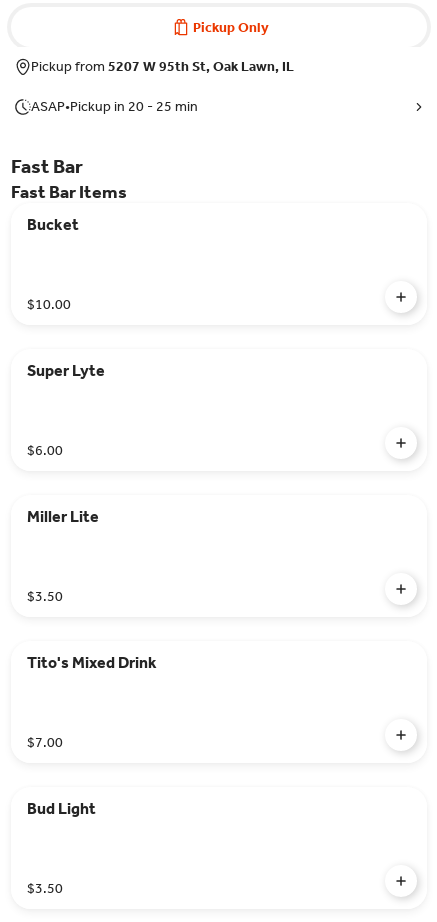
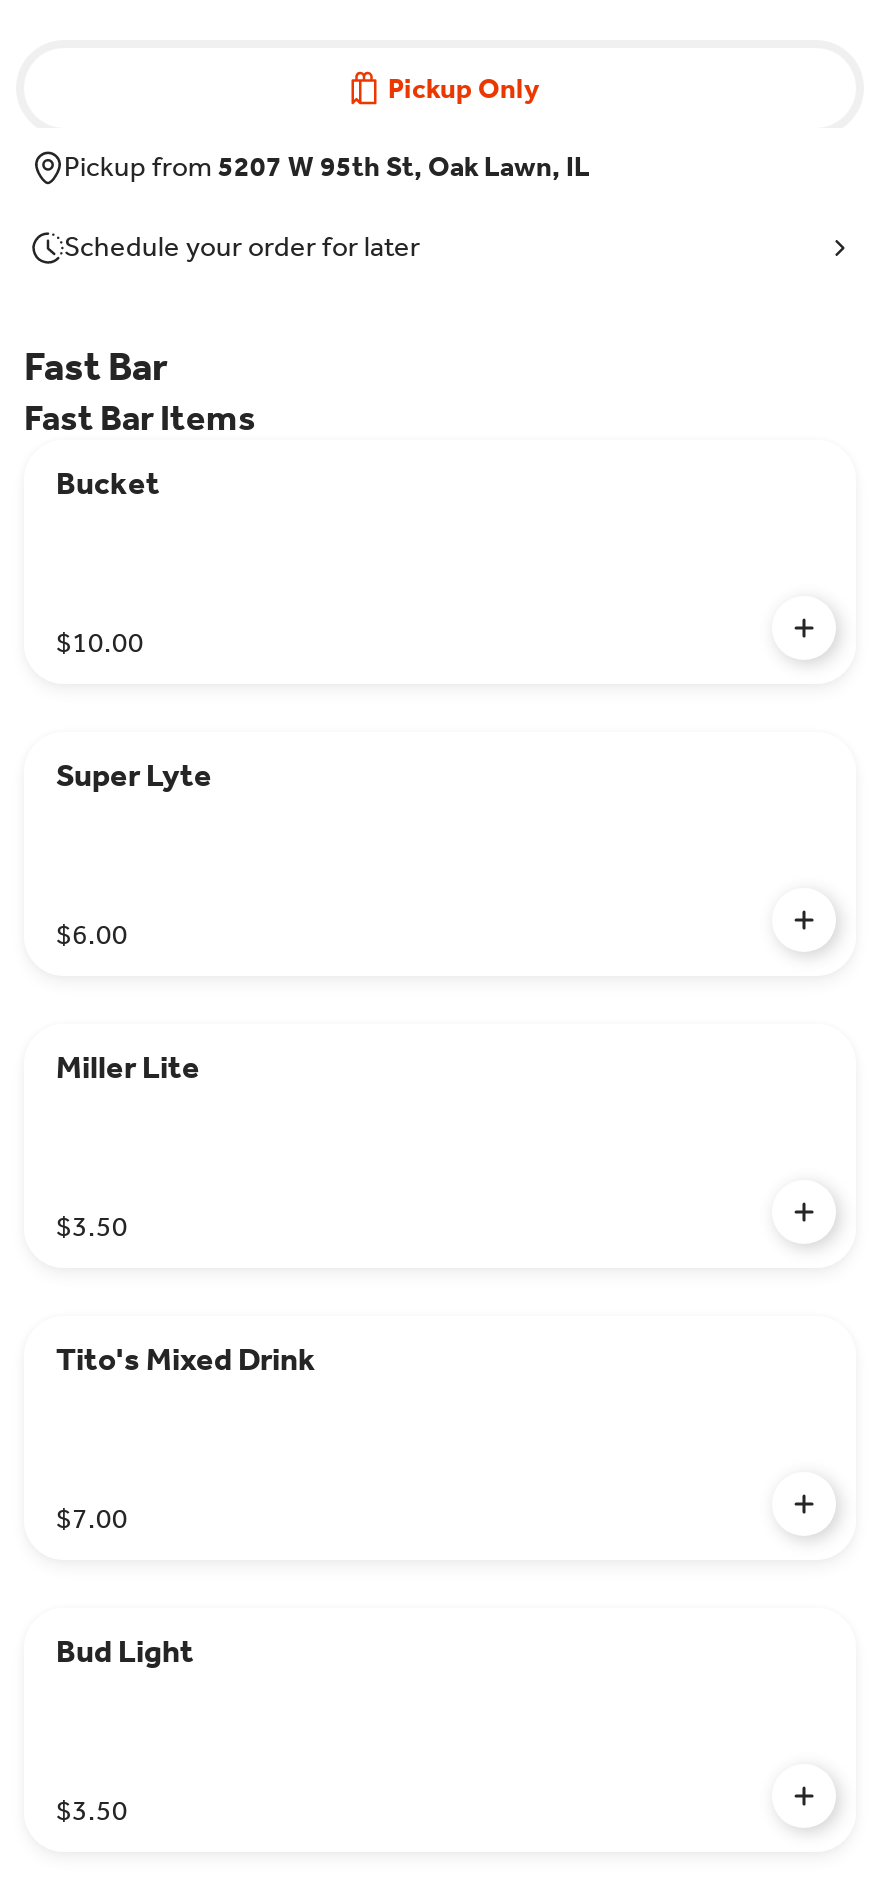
- ASAP•Pickup in 20 - 25 min
+ Schedule your order for later
